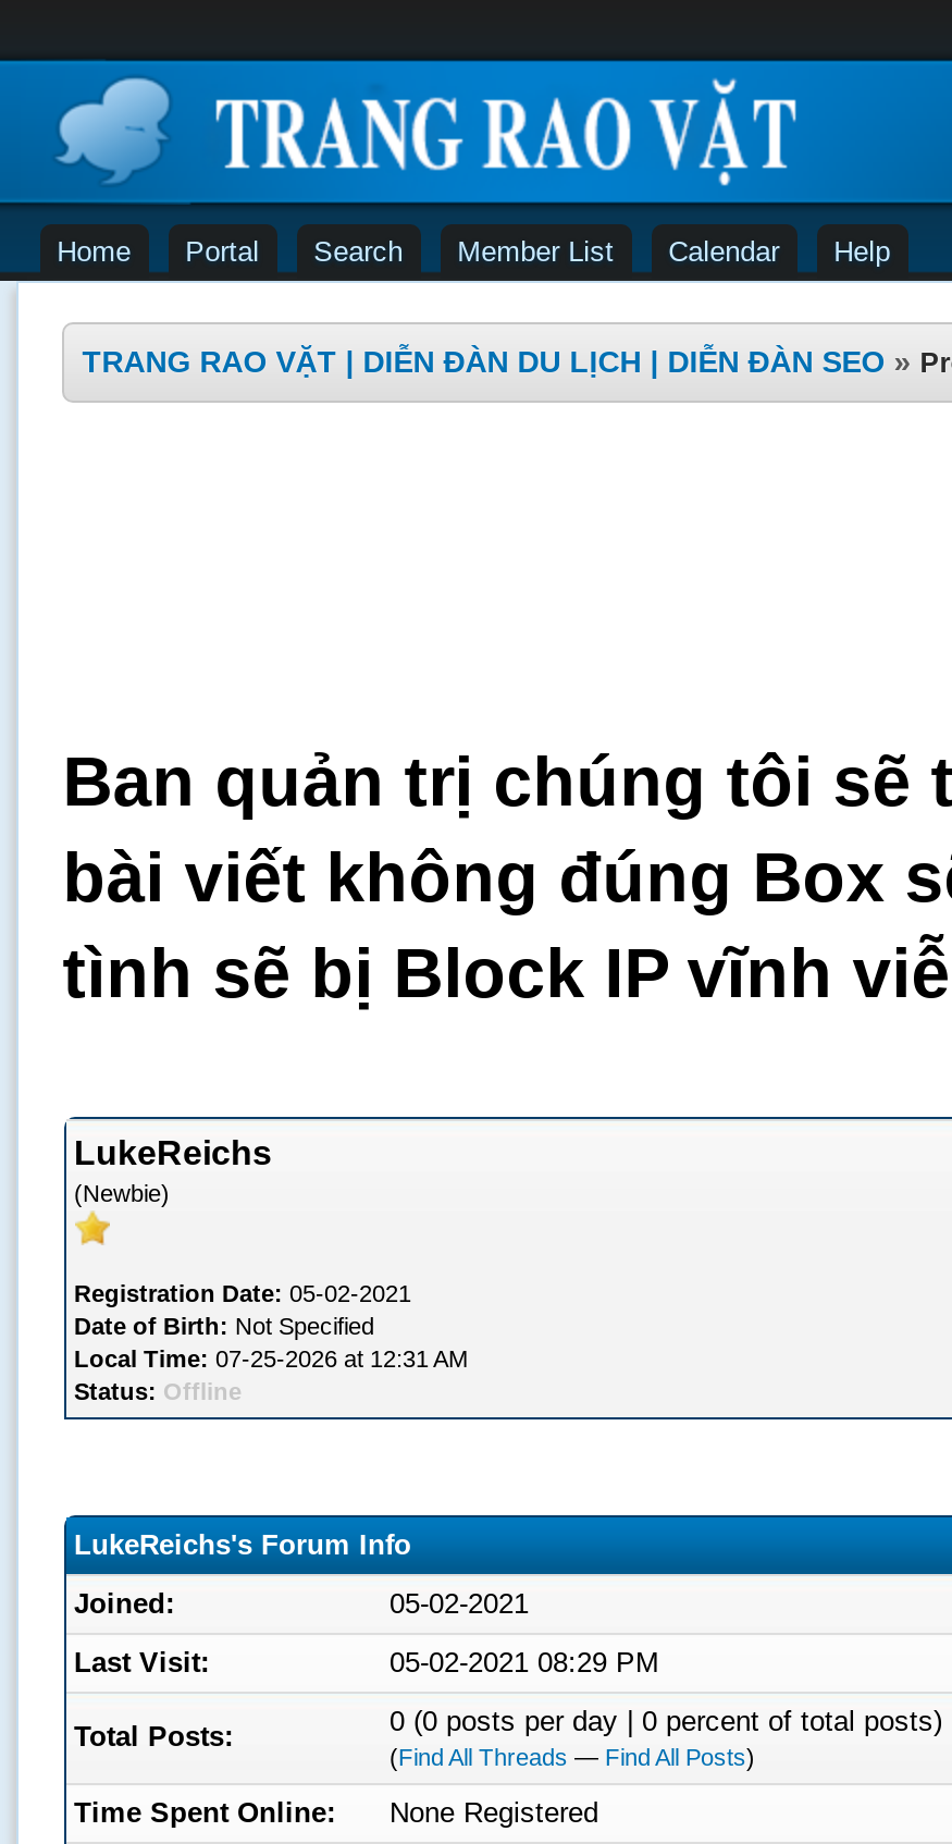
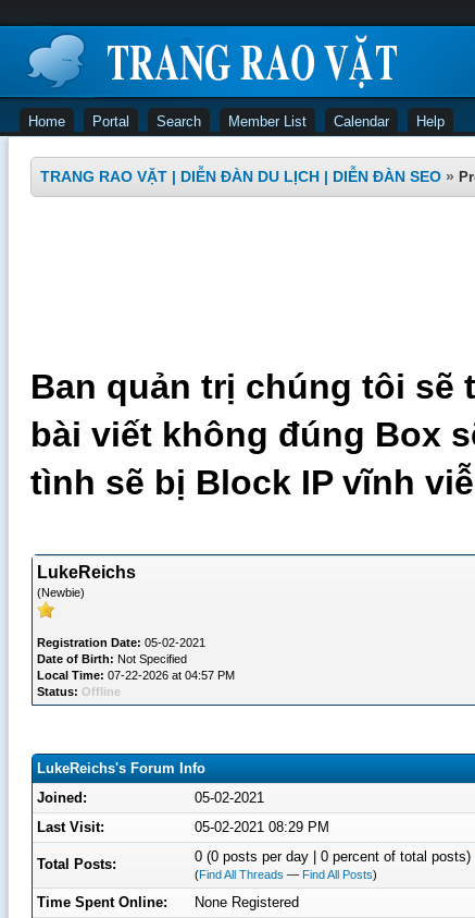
- Local Time: 07-25-2026 at 12:31 AM
+ Local Time: 07-22-2026 at 04:57 PM
